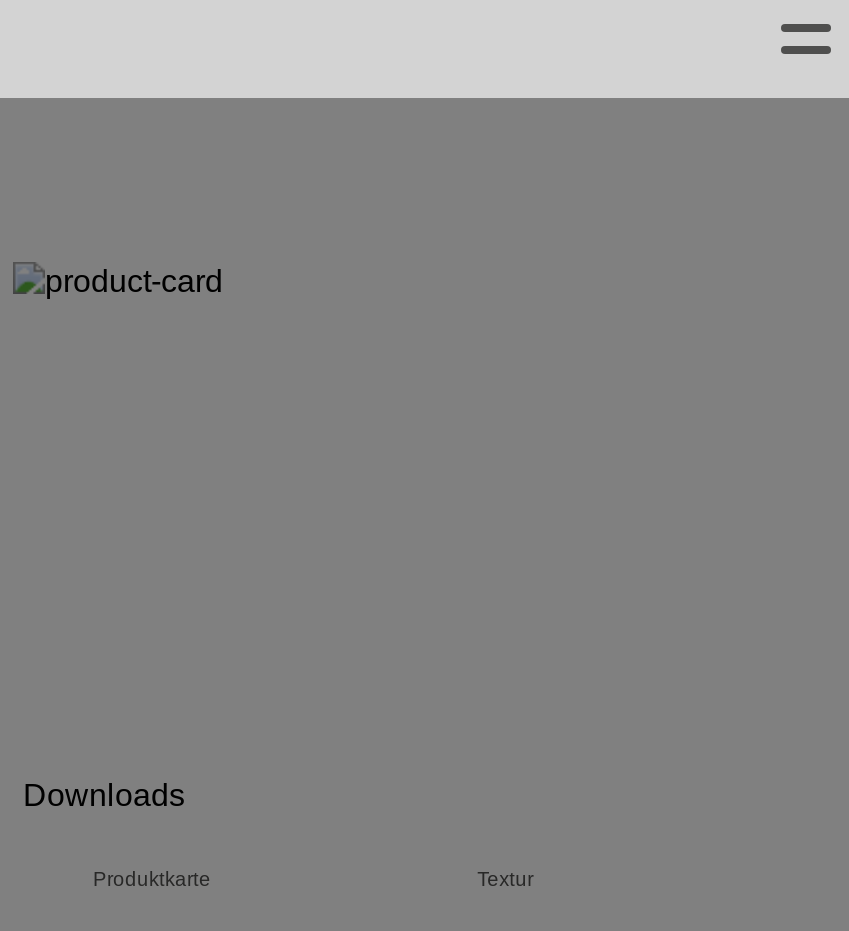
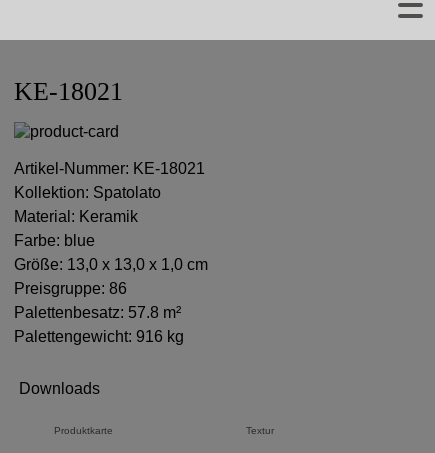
+ KE-18021
+ Artikel-Nummer: KE-18021
+ Kollektion: Spatolato
+ Material: Keramik
+ Farbe: blue
+ Größe: 13,0 x 13,0 x 1,0 cm
+ Preisgruppe: 86
+ Palettenbesatz: 57.8 m²
+ Palettengewicht: 916 kg
